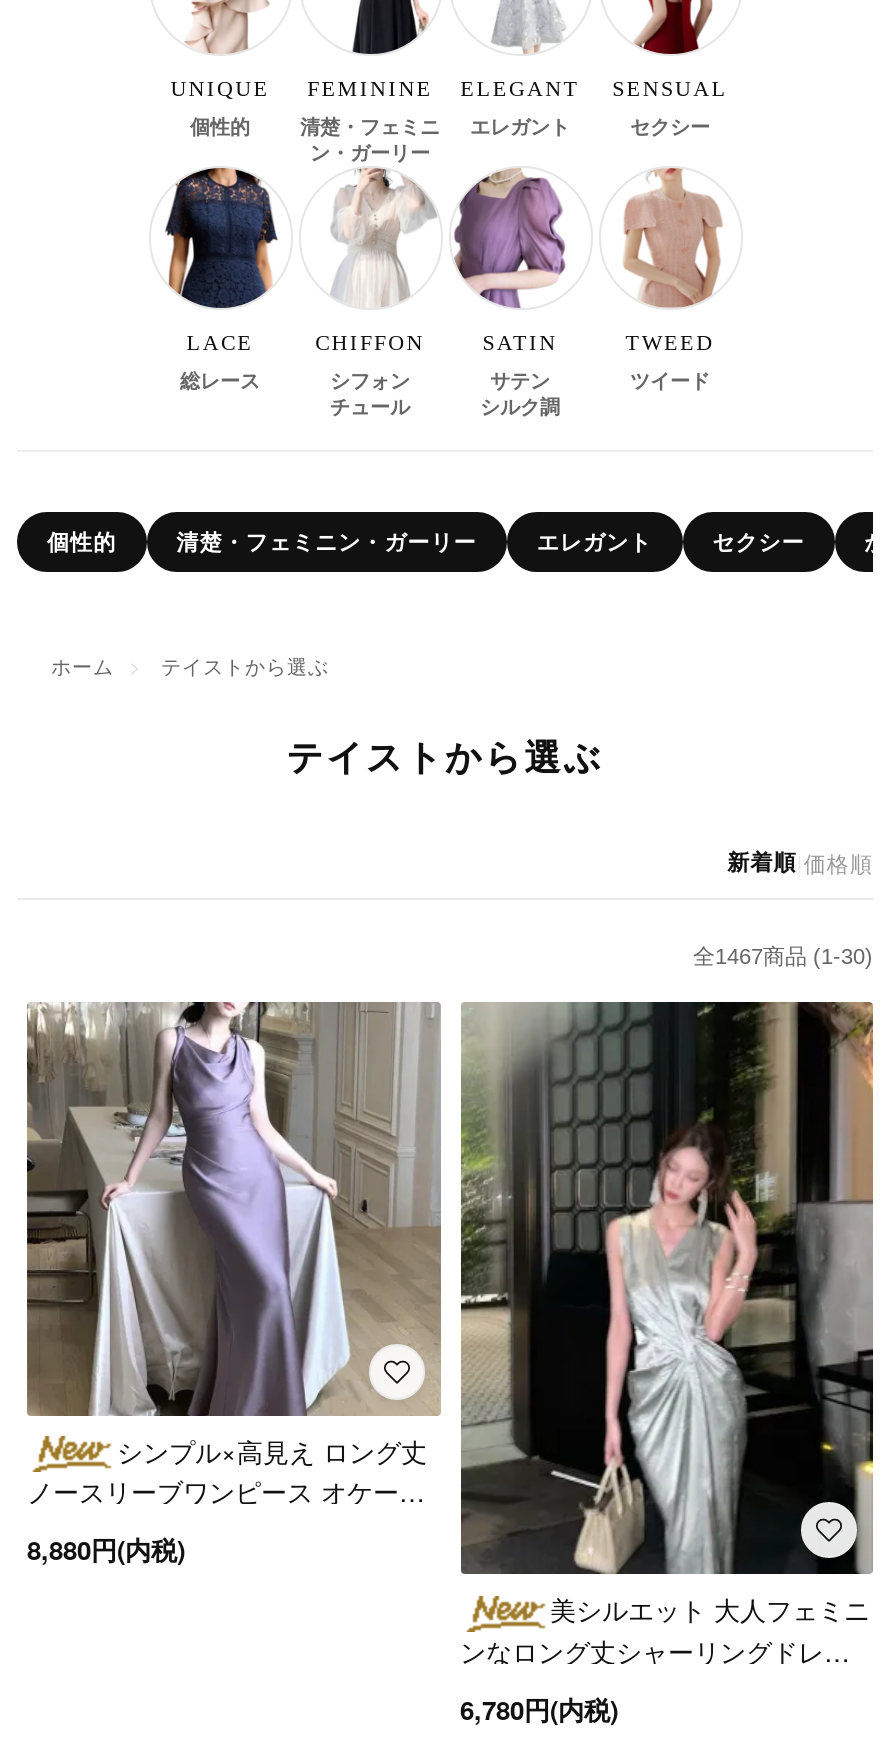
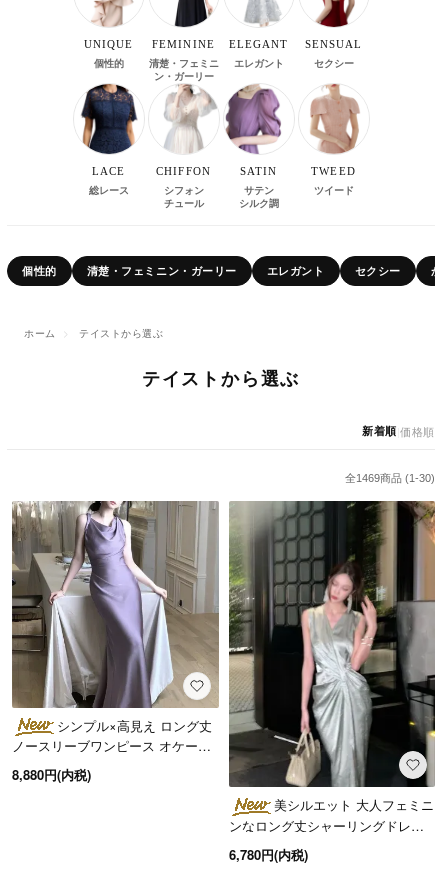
- 全1467商品 (1-30)
+ 全1469商品 (1-30)
